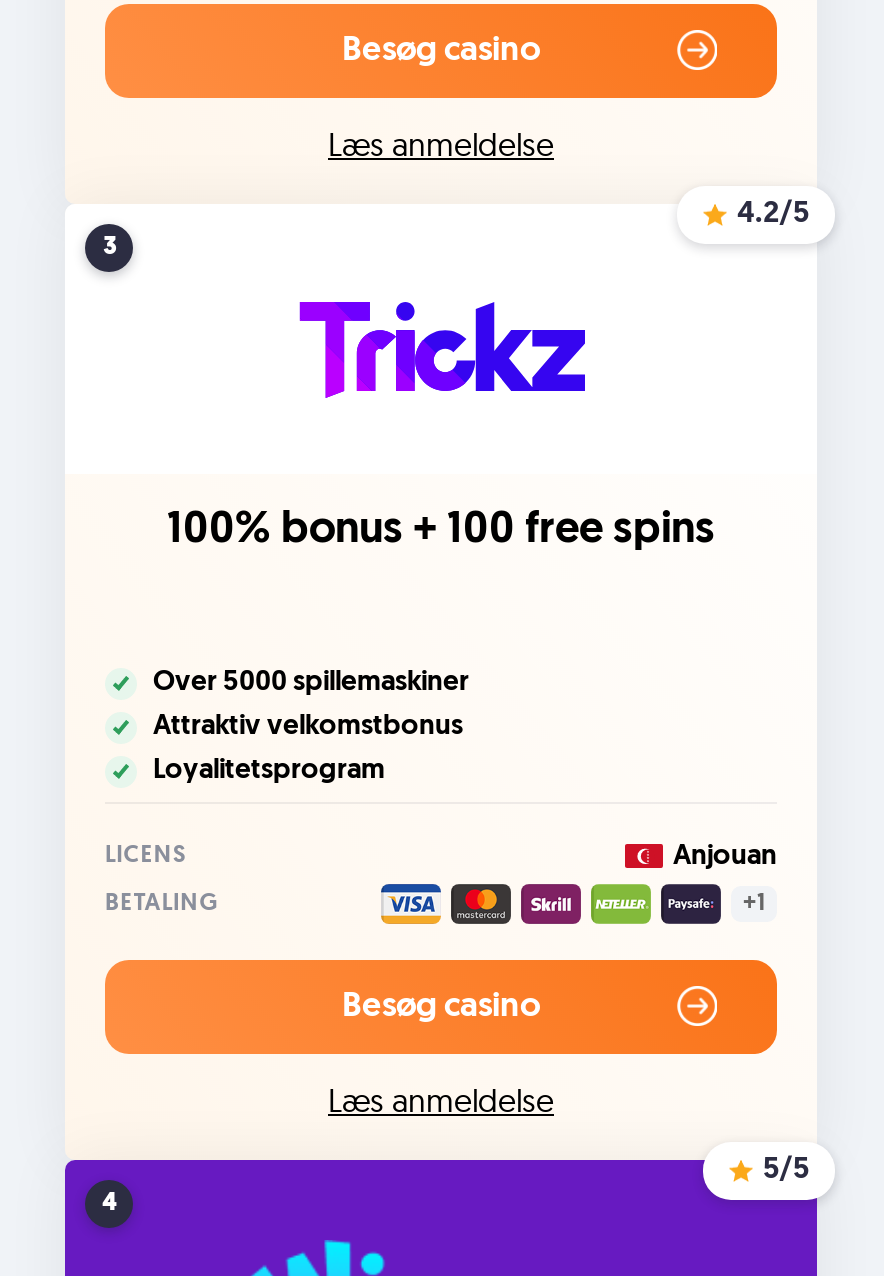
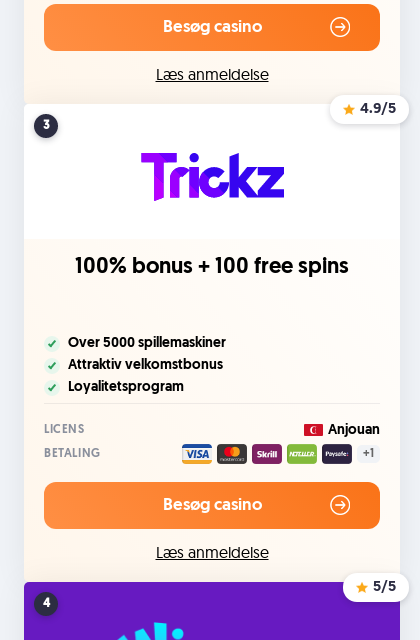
- 4.2/5
+ 4.9/5
